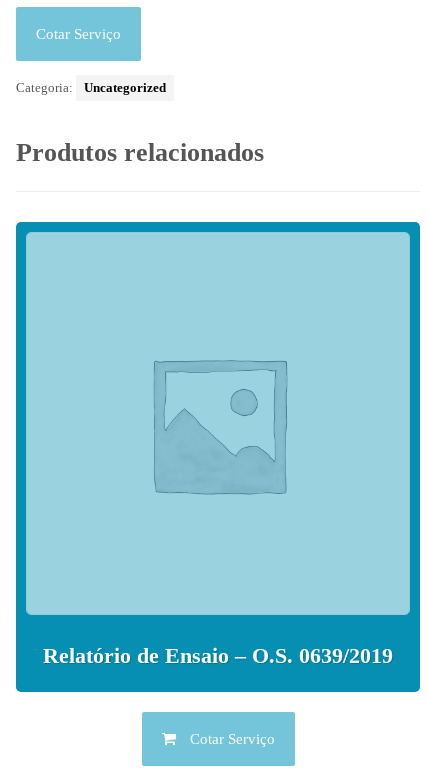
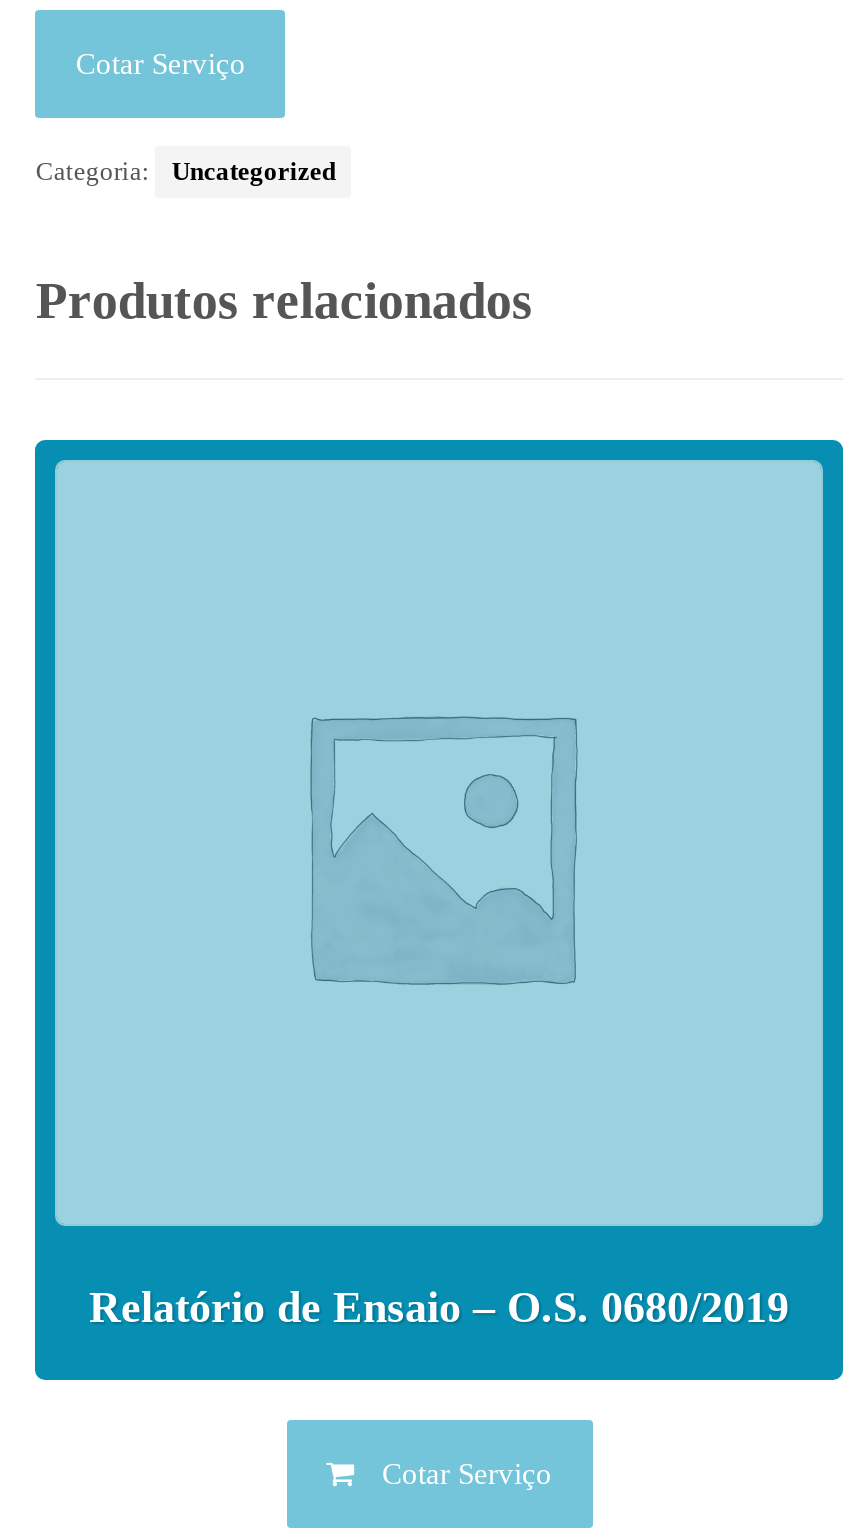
- Relatório de Ensaio – O.S. 0639/2019
+ Relatório de Ensaio – O.S. 0680/2019
